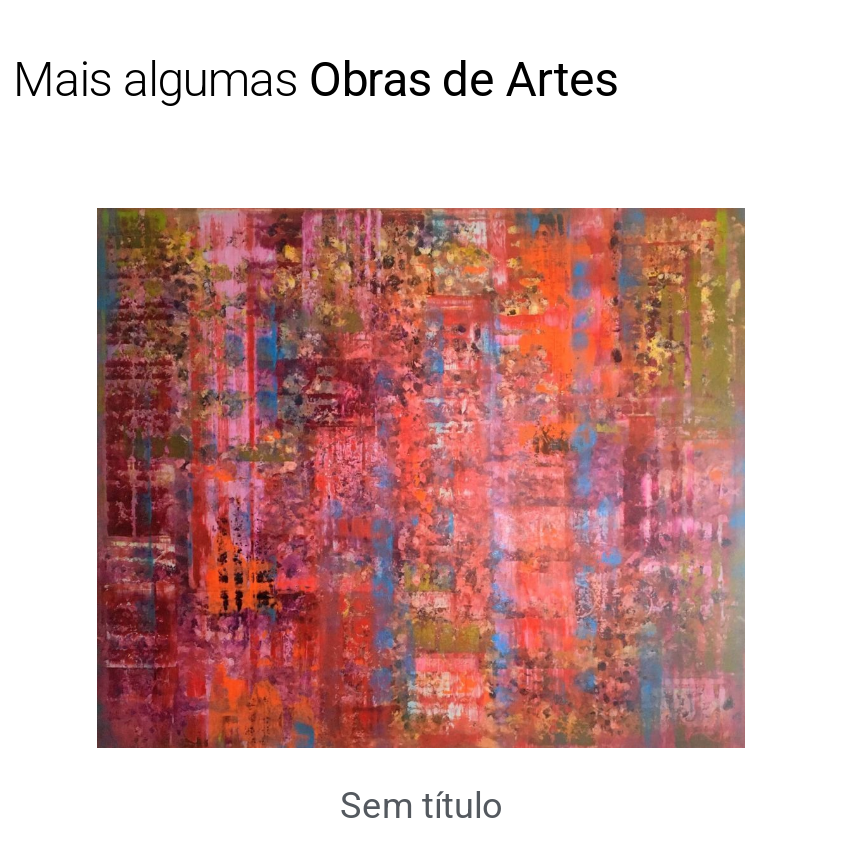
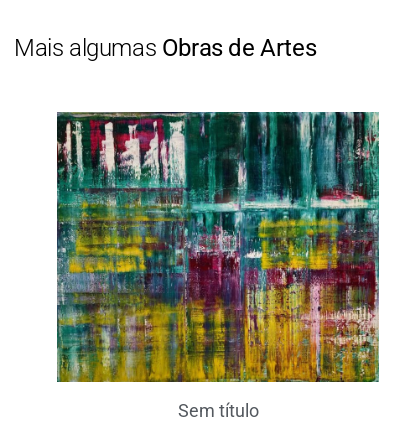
- [image]
+ [image]
